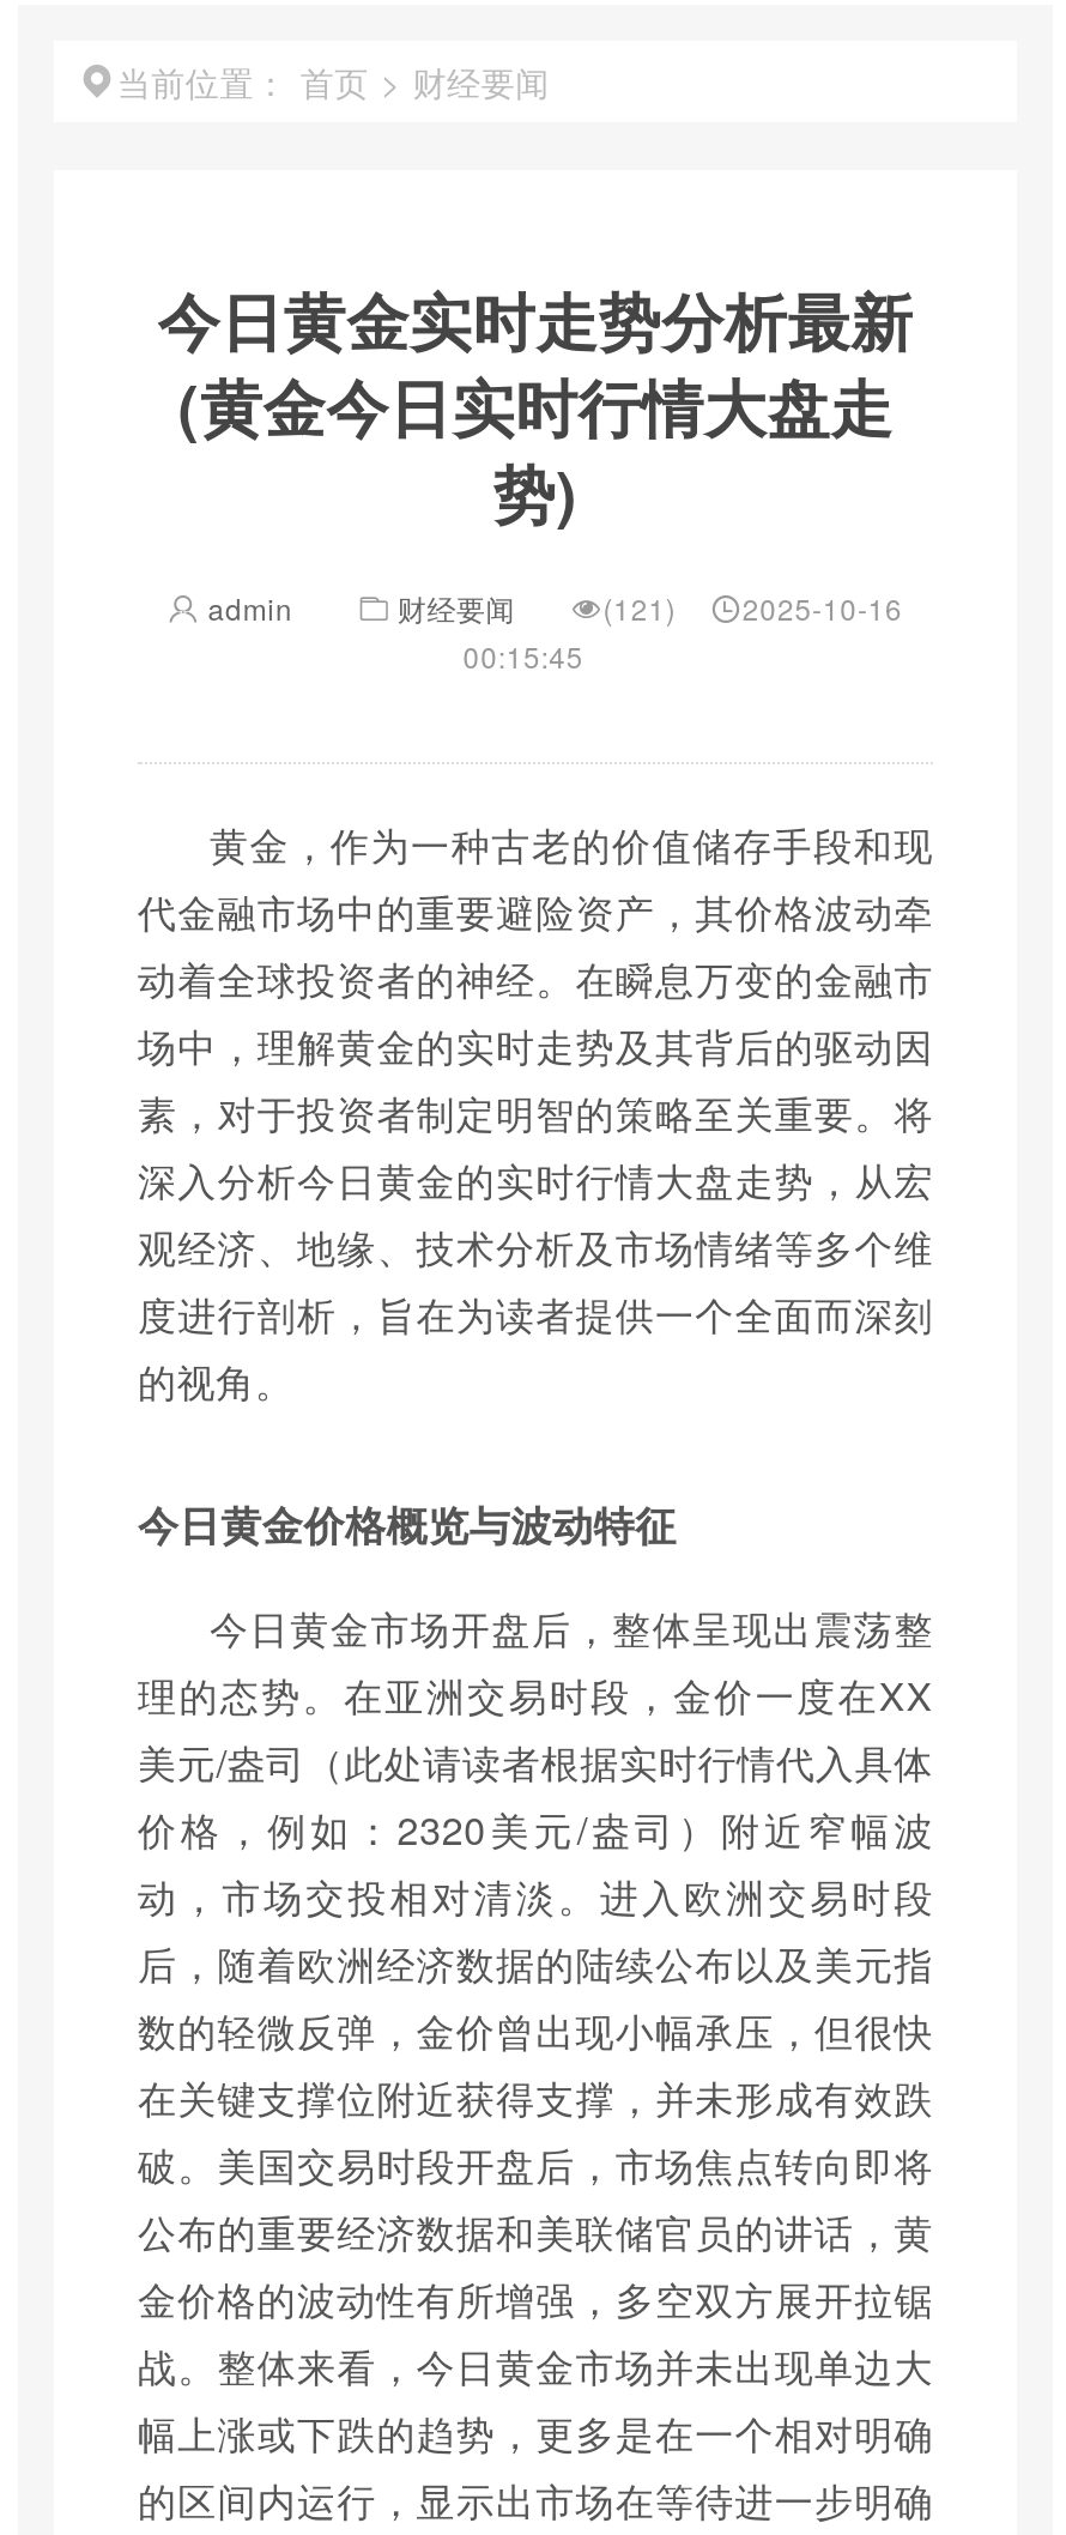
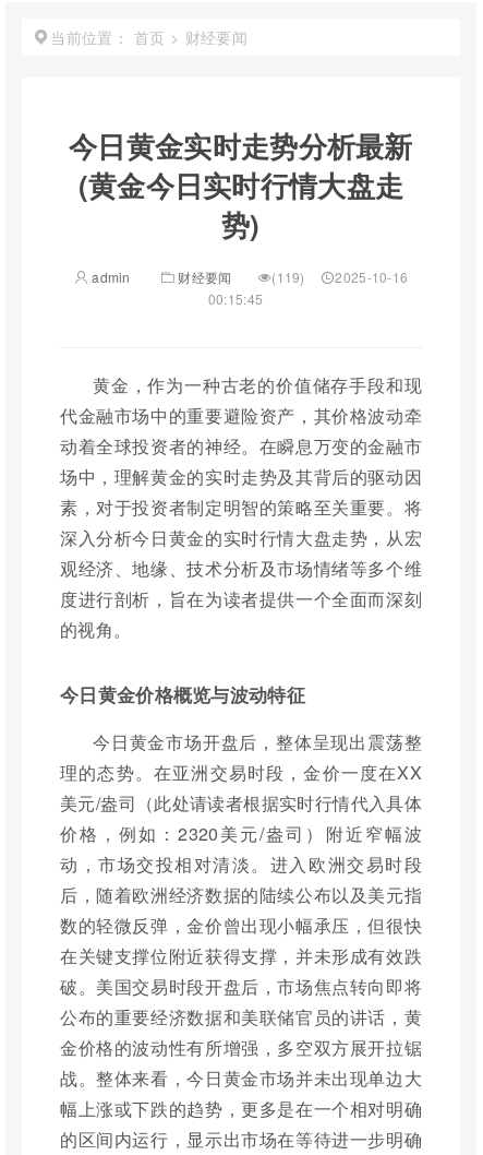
- (121) 2025-10-16
+ (119) 2025-10-16
